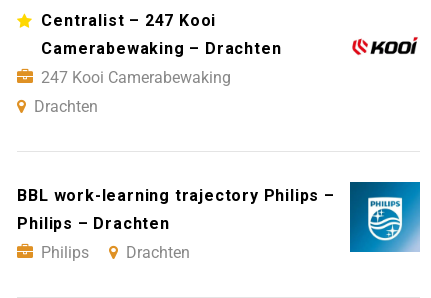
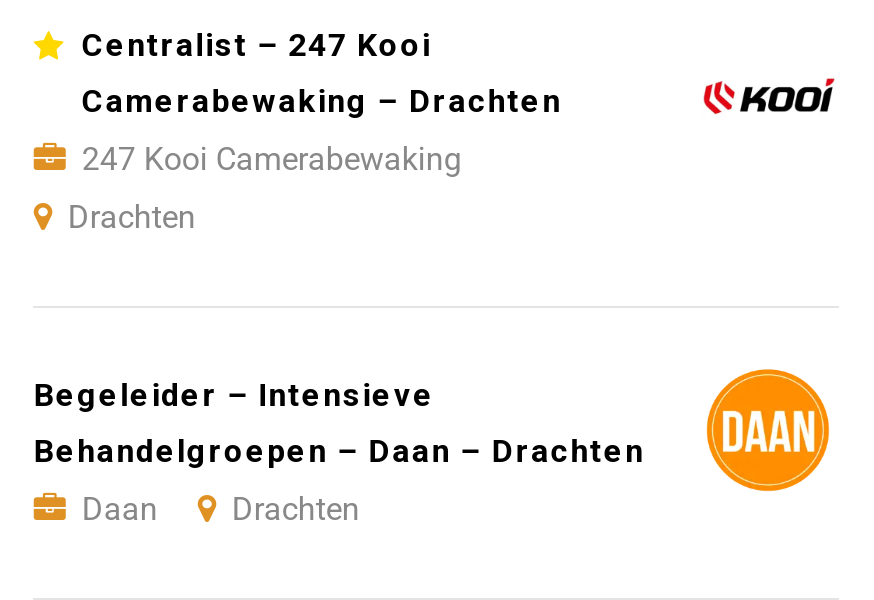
- BBL work-learning trajectory Philips –
+ Begeleider – Intensieve

- [image]
+ [image]

- Philips – Drachten
+ Behandelgroepen – Daan – Drachten

- Philips
+ Daan
